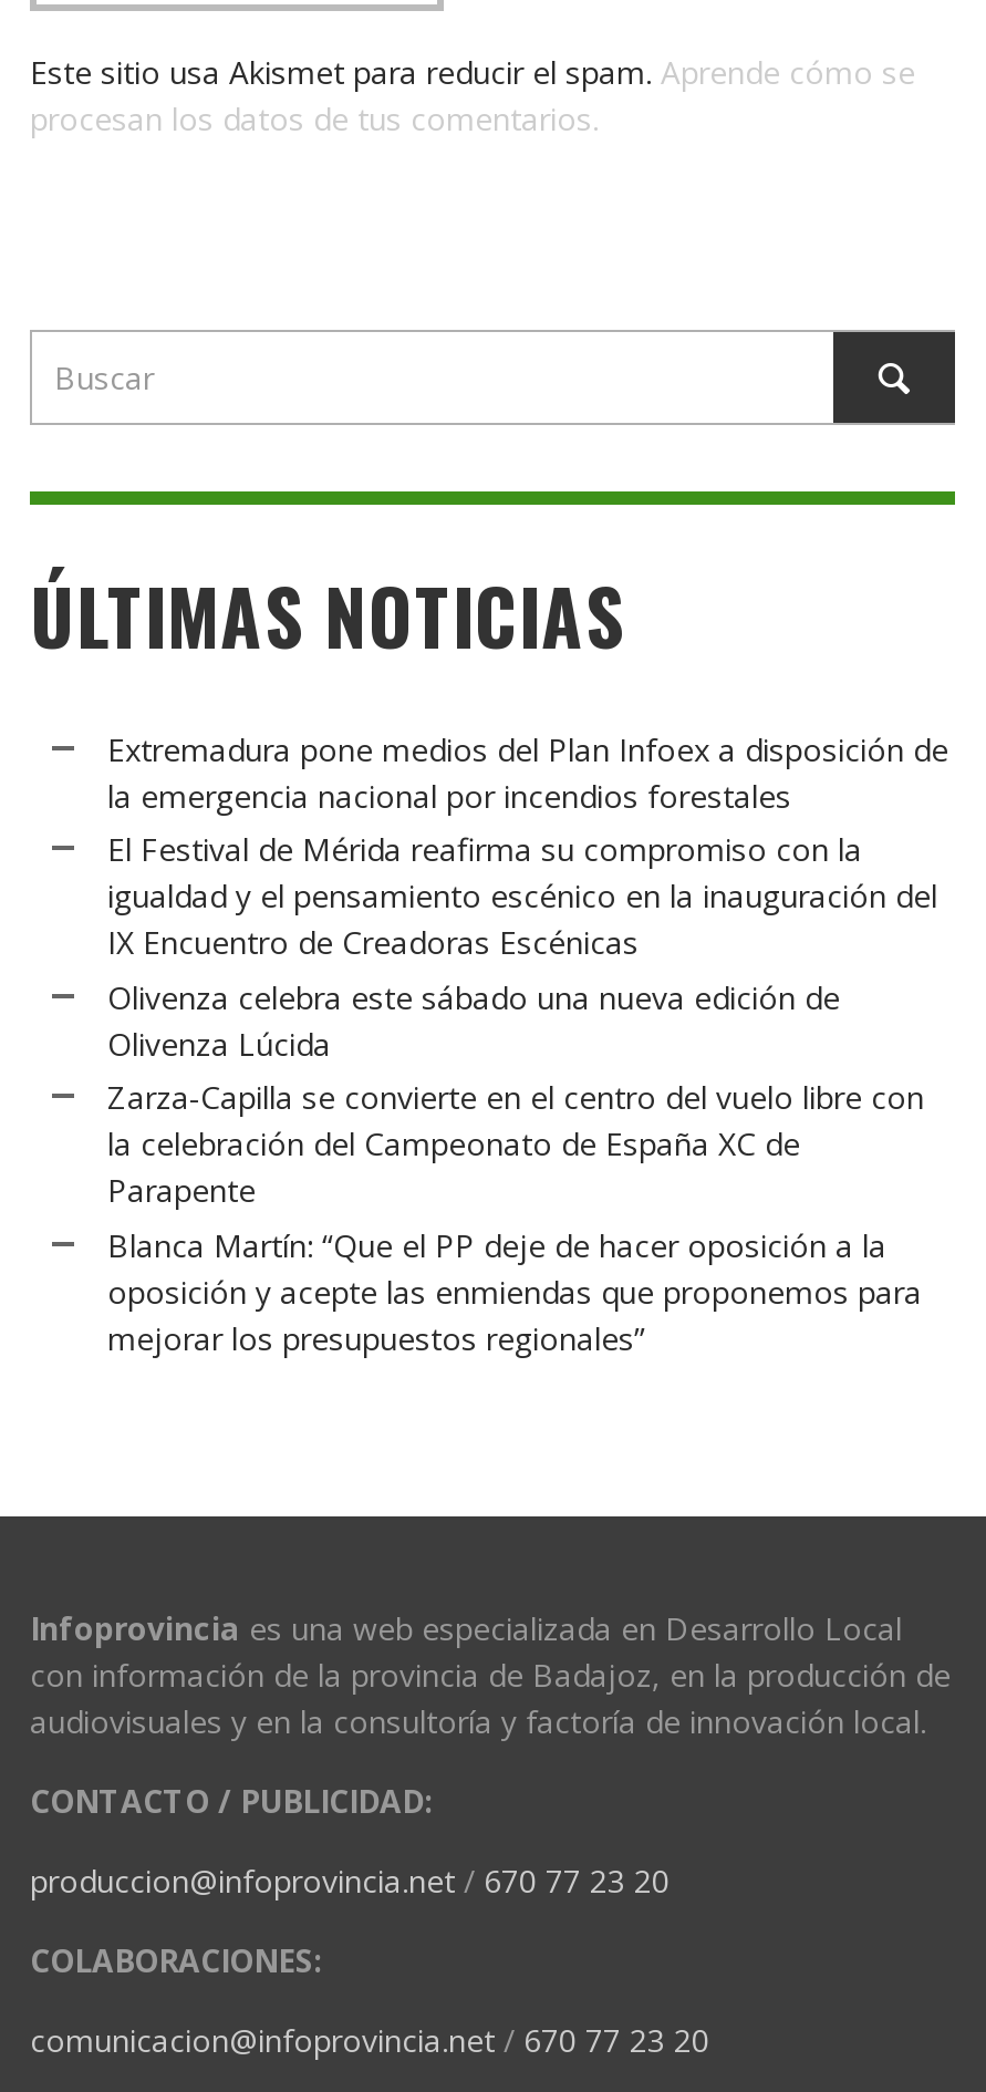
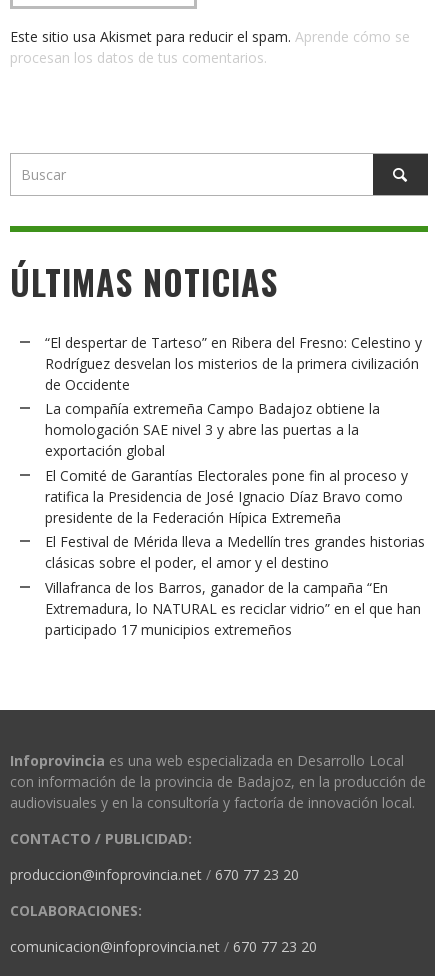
- Extremadura pone medios del Plan Infoex a disposición de
- la emergencia nacional por incendios forestales
- El Festival de Mérida reafirma su compromiso con la
- igualdad y el pensamiento escénico en la inauguración del
- IX Encuentro de Creadoras Escénicas
- Olivenza celebra este sábado una nueva edición de
- Olivenza Lúcida
- Zarza-Capilla se convierte en el centro del vuelo libre con
- la celebración del Campeonato de España XC de
- Parapente
- Blanca Martín: “Que el PP deje de hacer oposición a la
- oposición y acepte las enmiendas que proponemos para
- mejorar los presupuestos regionales”
+ “El despertar de Tarteso” en Ribera del Fresno: Celestino y
+ Rodríguez desvelan los misterios de la primera civilización
+ de Occidente
+ La compañía extremeña Campo Badajoz obtiene la
+ homologación SAE nivel 3 y abre las puertas a la
+ exportación global
+ El Comité de Garantías Electorales pone fin al proceso y
+ ratifica la Presidencia de José Ignacio Díaz Bravo como
+ presidente de la Federación Hípica Extremeña
+ El Festival de Mérida lleva a Medellín tres grandes historias
+ clásicas sobre el poder, el amor y el destino
+ Villafranca de los Barros, ganador de la campaña “En
+ Extremadura, lo NATURAL es reciclar vidrio” en el que han
+ participado 17 municipios extremeños
